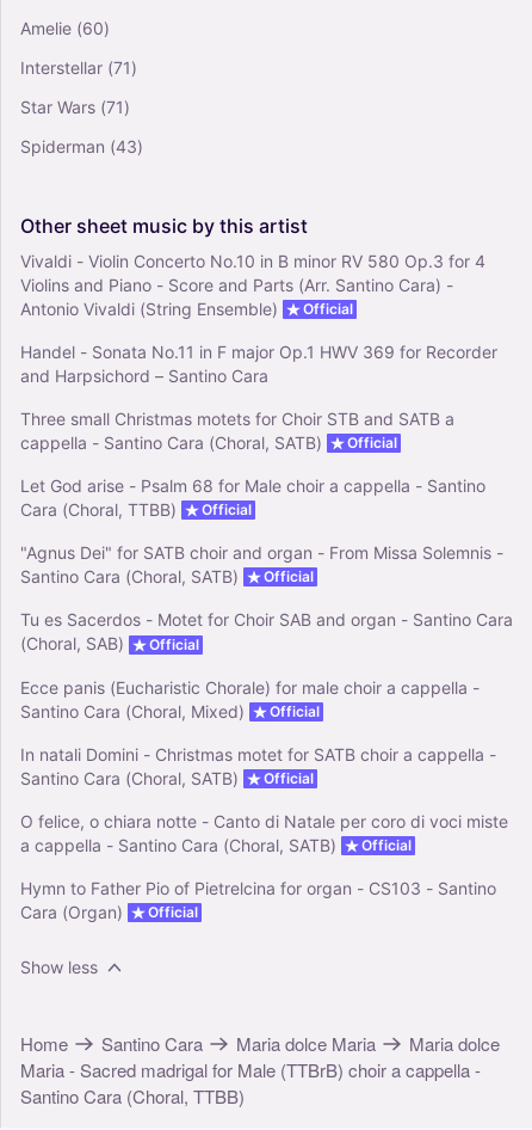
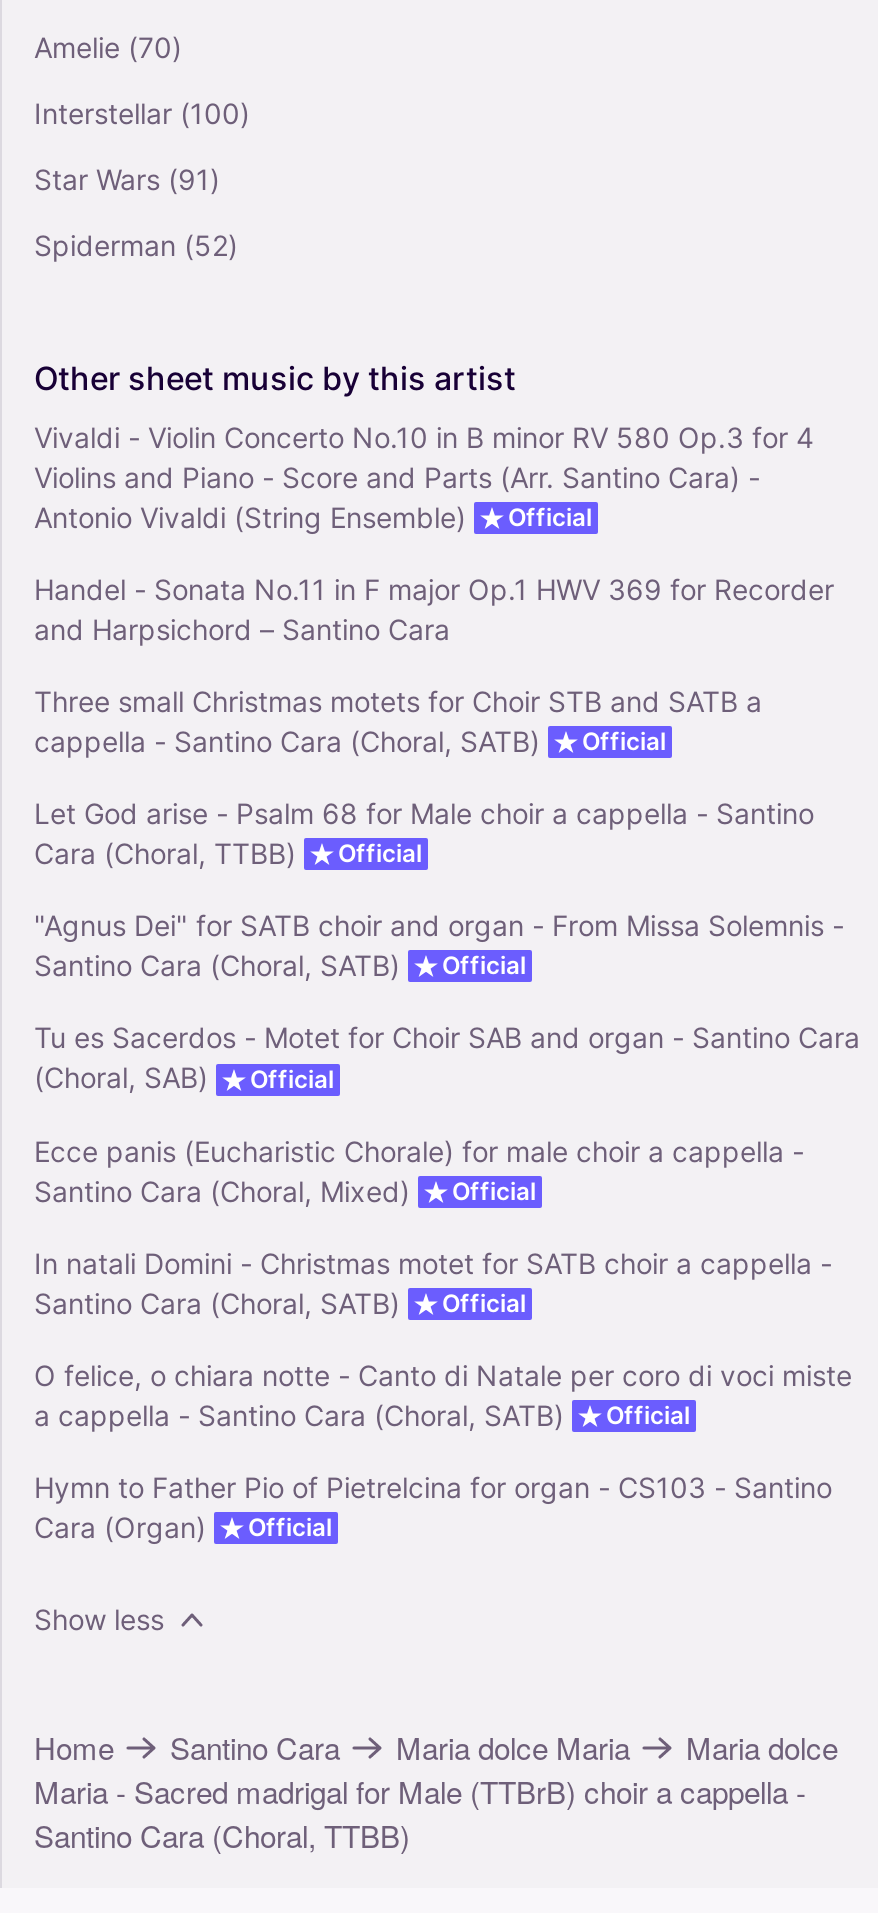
- Amelie (60)
+ Amelie (70)

- Interstellar (71)
+ Interstellar (100)

- Star Wars (71)
+ Star Wars (91)

- Spiderman (43)
+ Spiderman (52)
